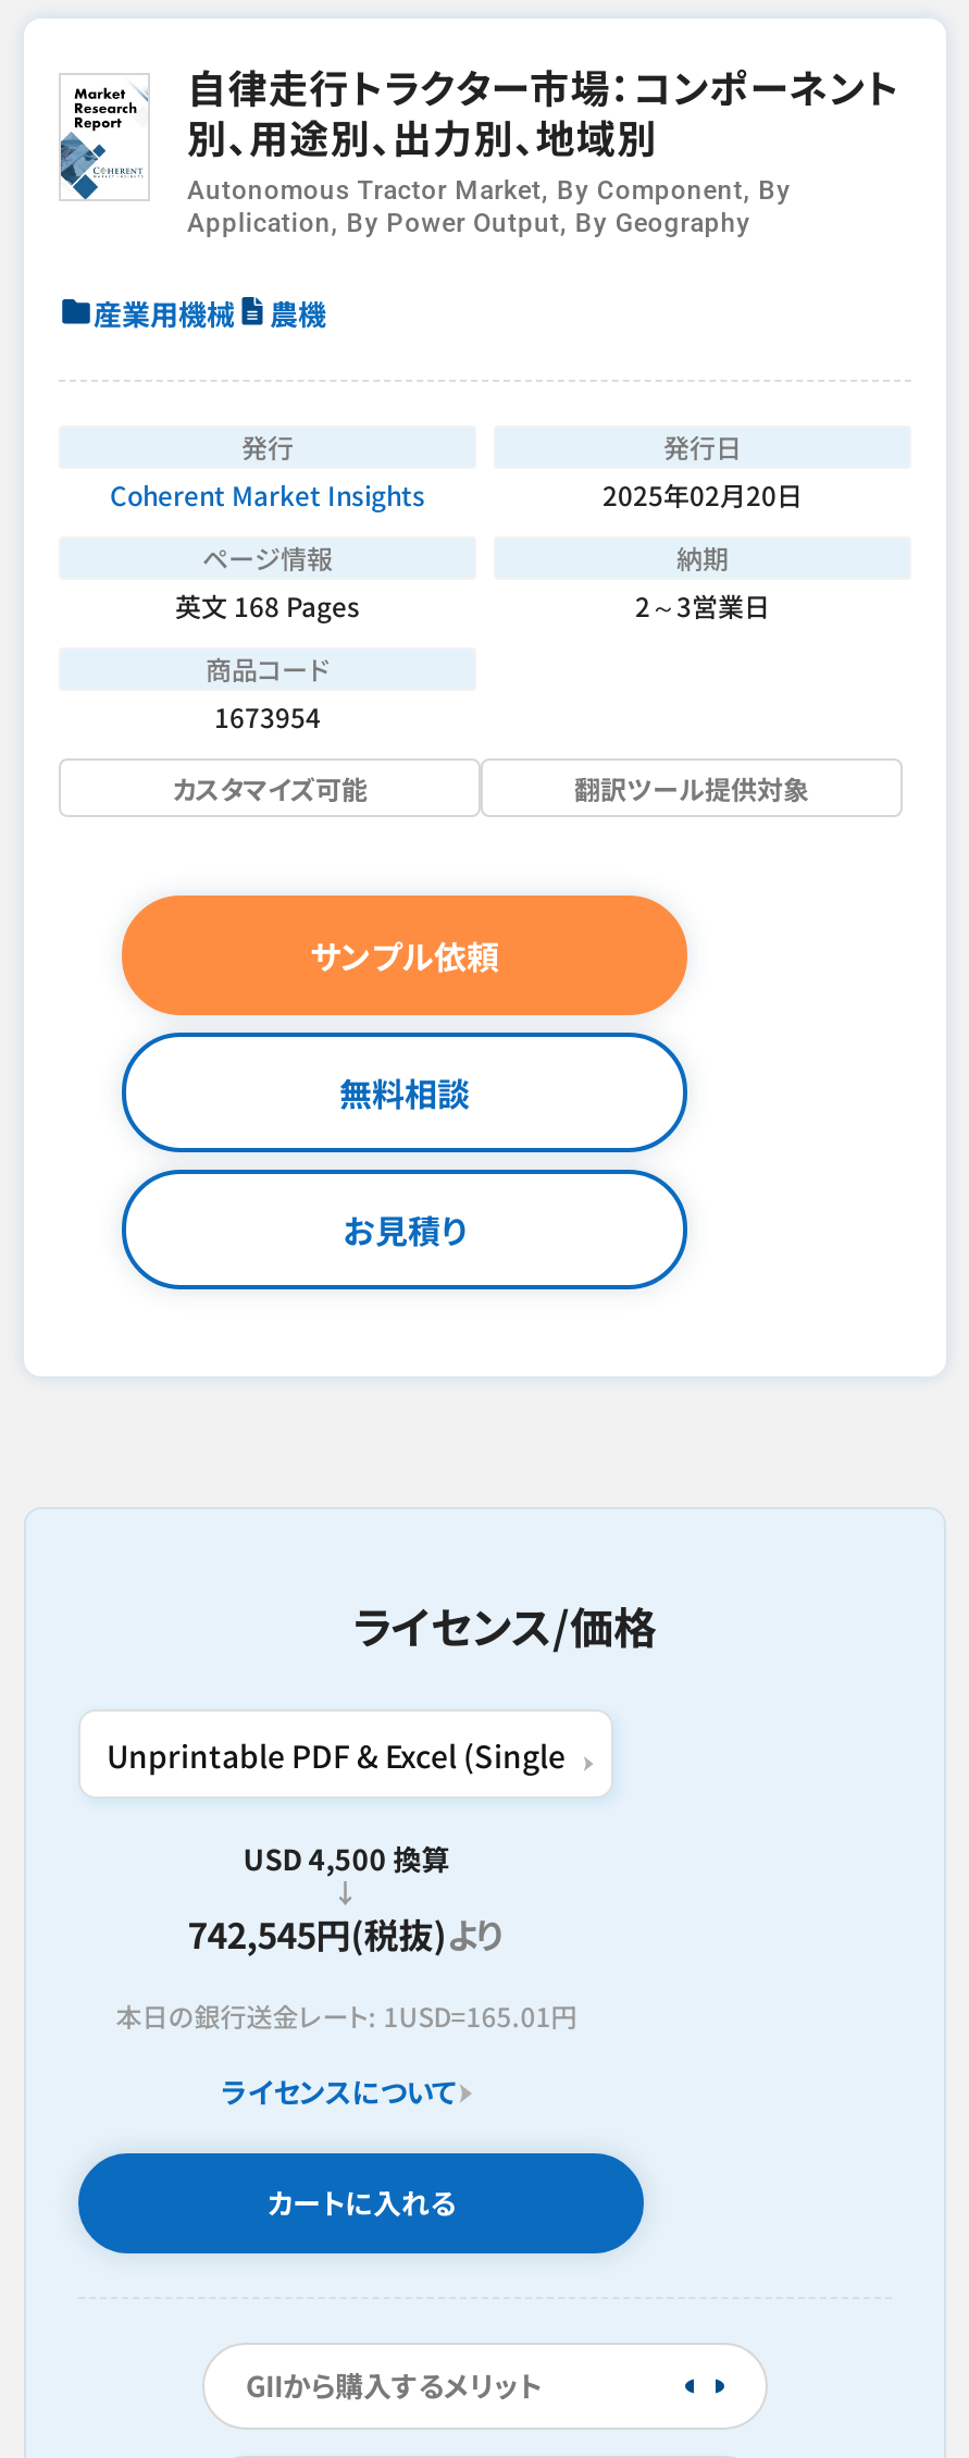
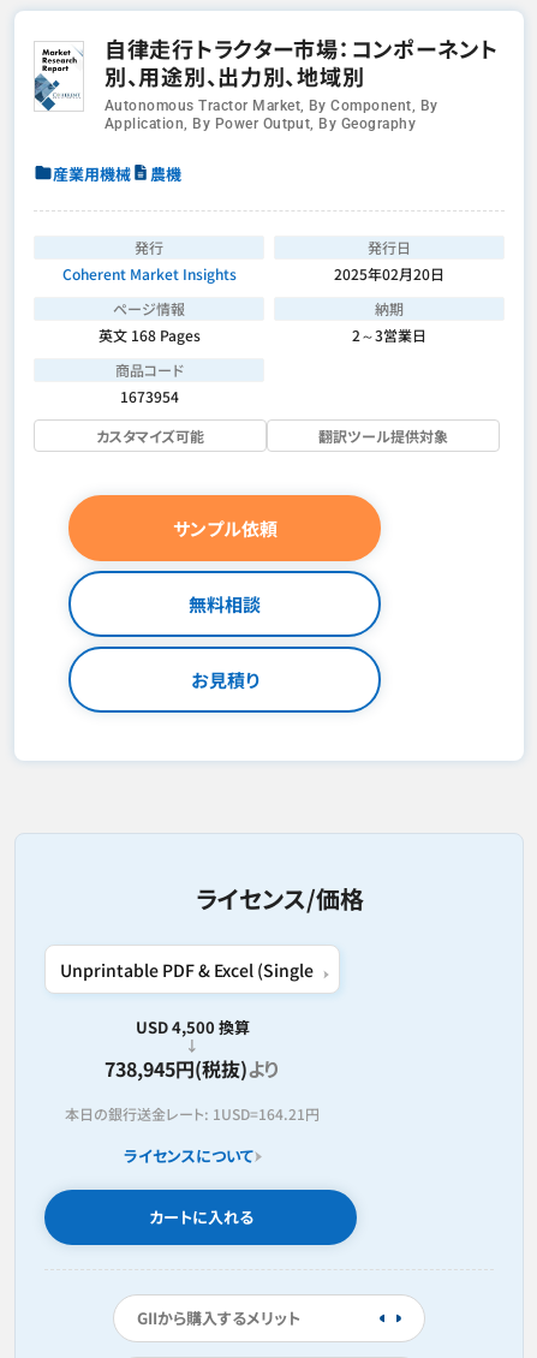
- 742,545円(税抜)より
+ 738,945円(税抜)より

- 本日の銀行送金レート: 1USD=165.01円
+ 本日の銀行送金レート: 1USD=164.21円
